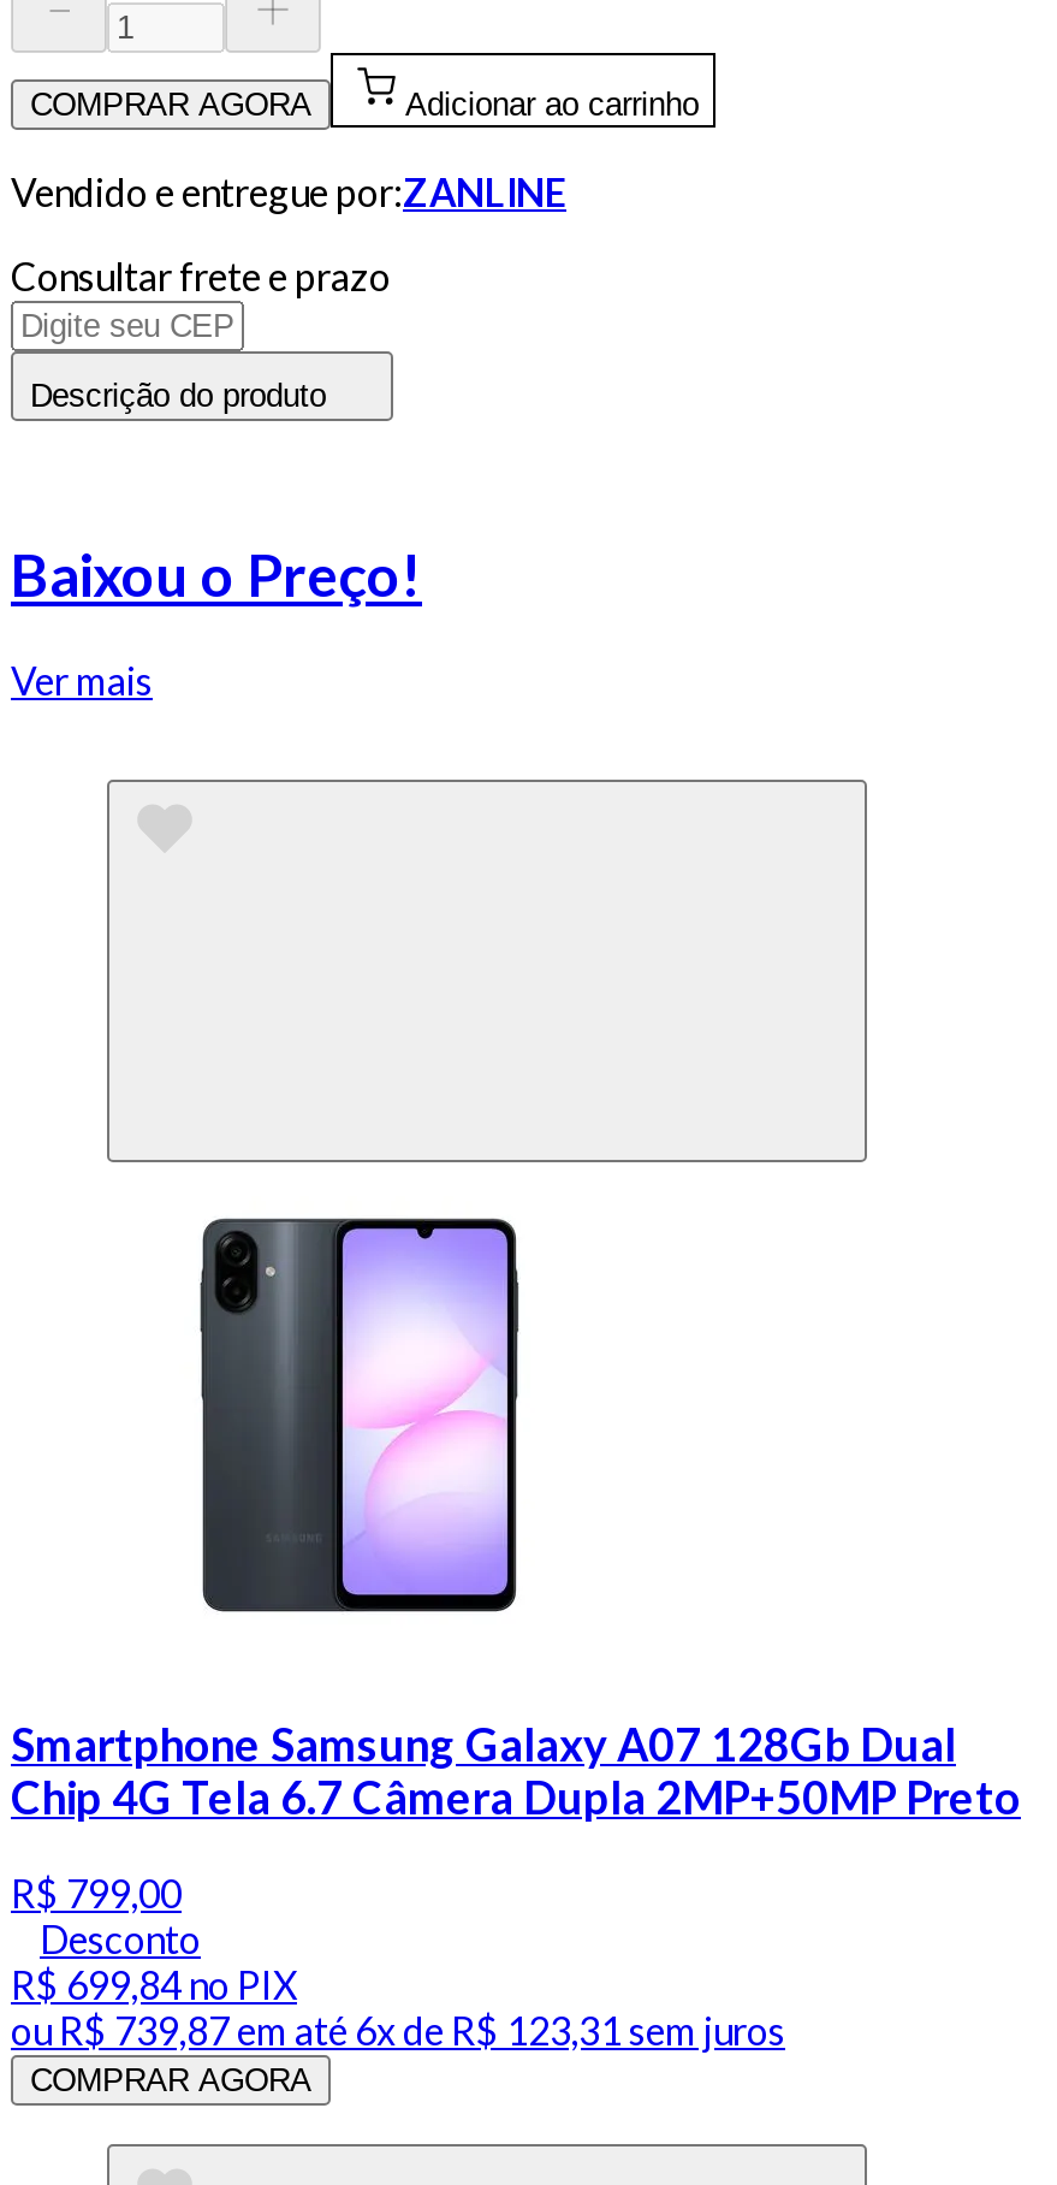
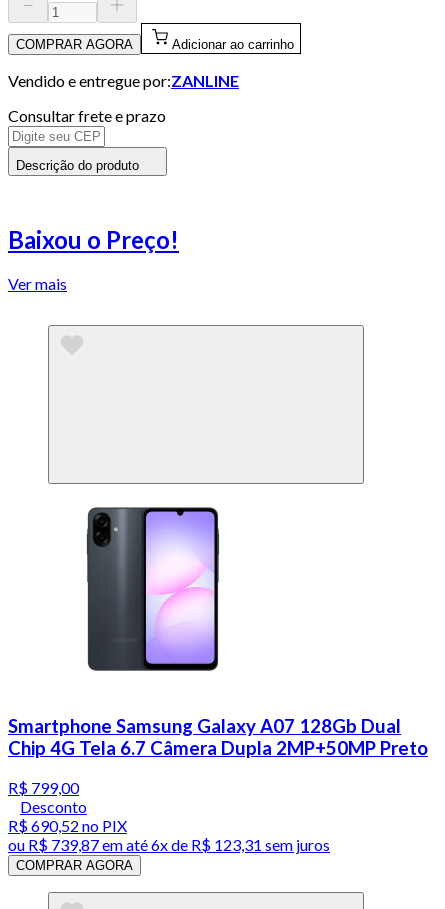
- R$ 699,84 no PIX
+ R$ 690,52 no PIX
